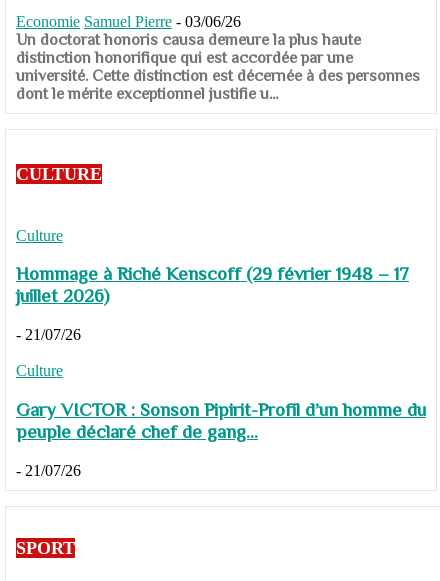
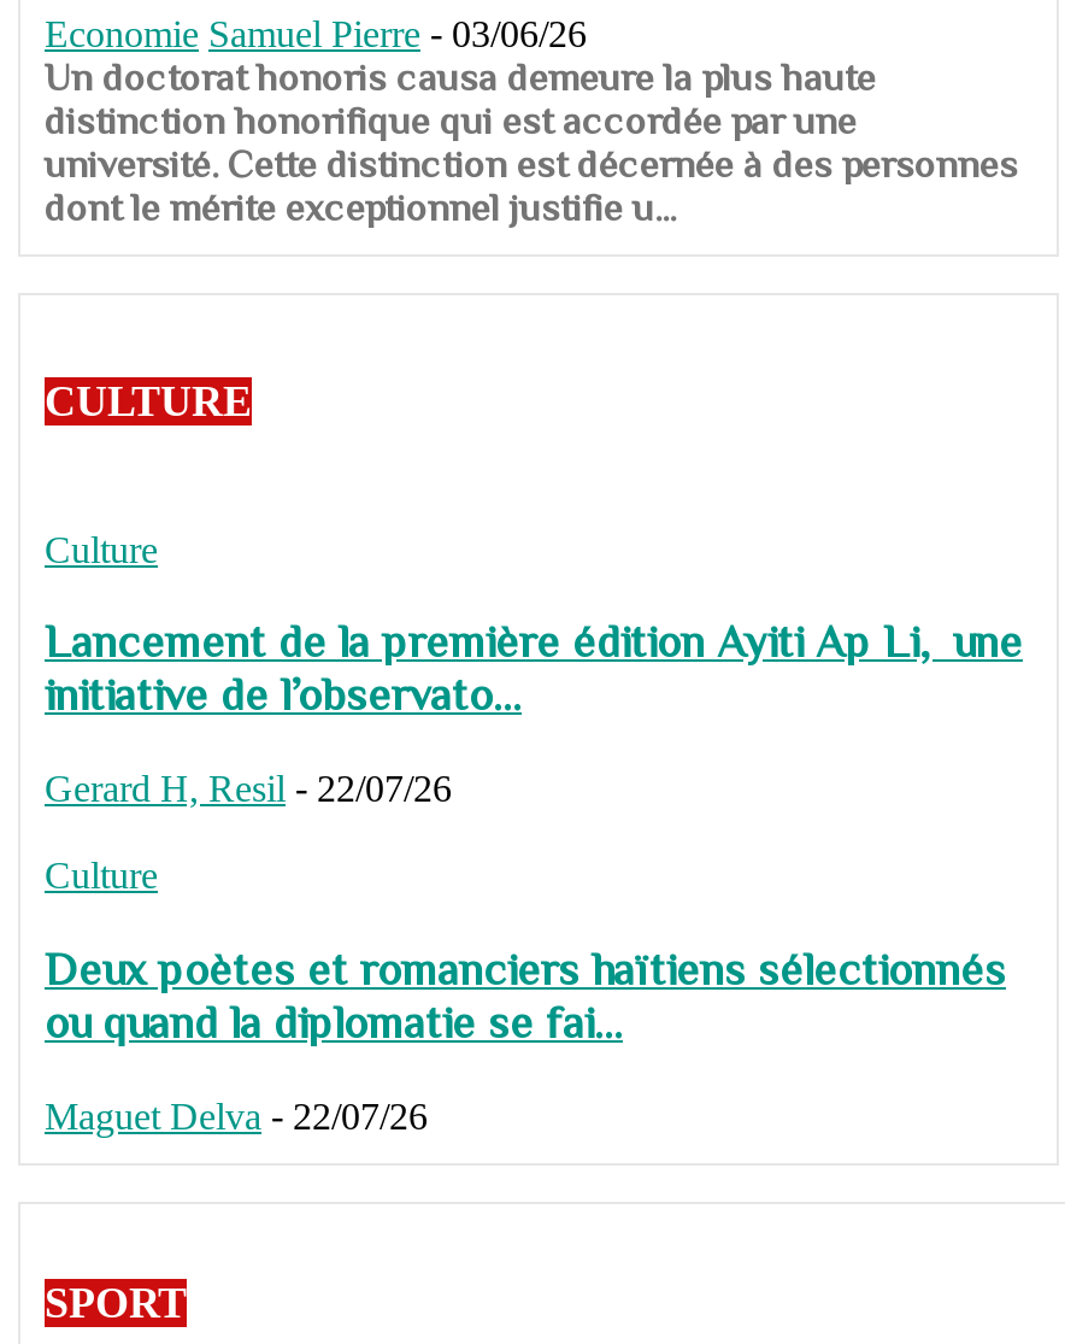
- Hommage à Riché Kenscoff (29 février 1948 – 17
- juillet 2026)
+ Lancement de la première édition Ayiti Ap Li, une
+ initiative de l’observato...

- - 21/07/26
+ Gerard H, Resil - 22/07/26

- Gary VICTOR : Sonson Pipirit-Profil d’un homme du
- peuple déclaré chef de gang...
+ Deux poètes et romanciers haïtiens sélectionnés
+ ou quand la diplomatie se fai...

- - 21/07/26
+ Maguet Delva - 22/07/26
